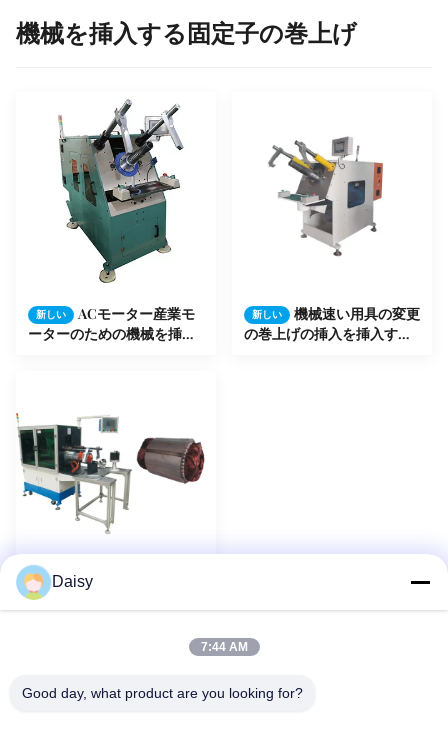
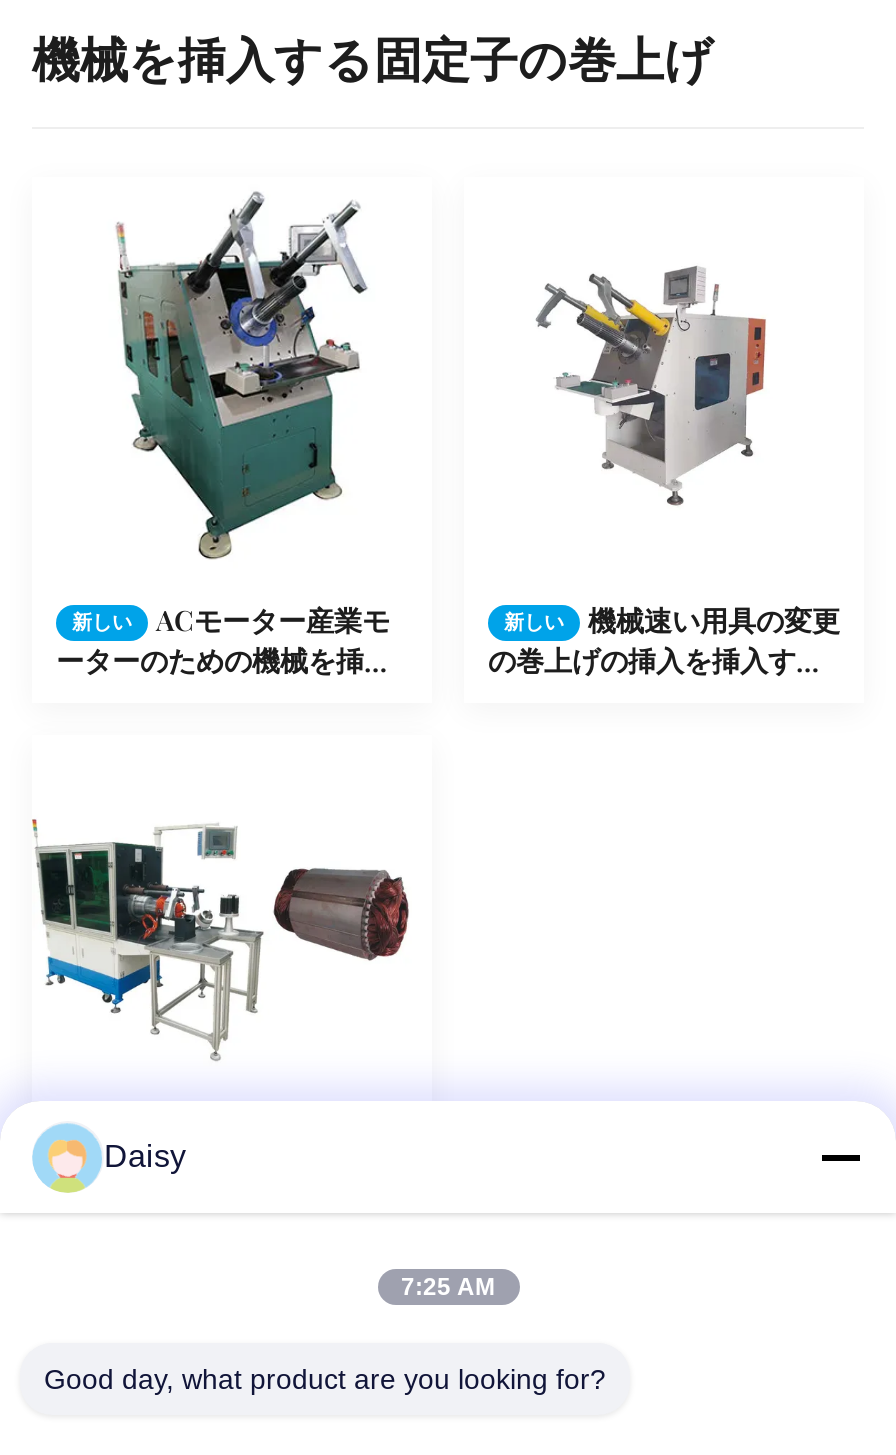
- 7:44 AM
+ 7:25 AM
